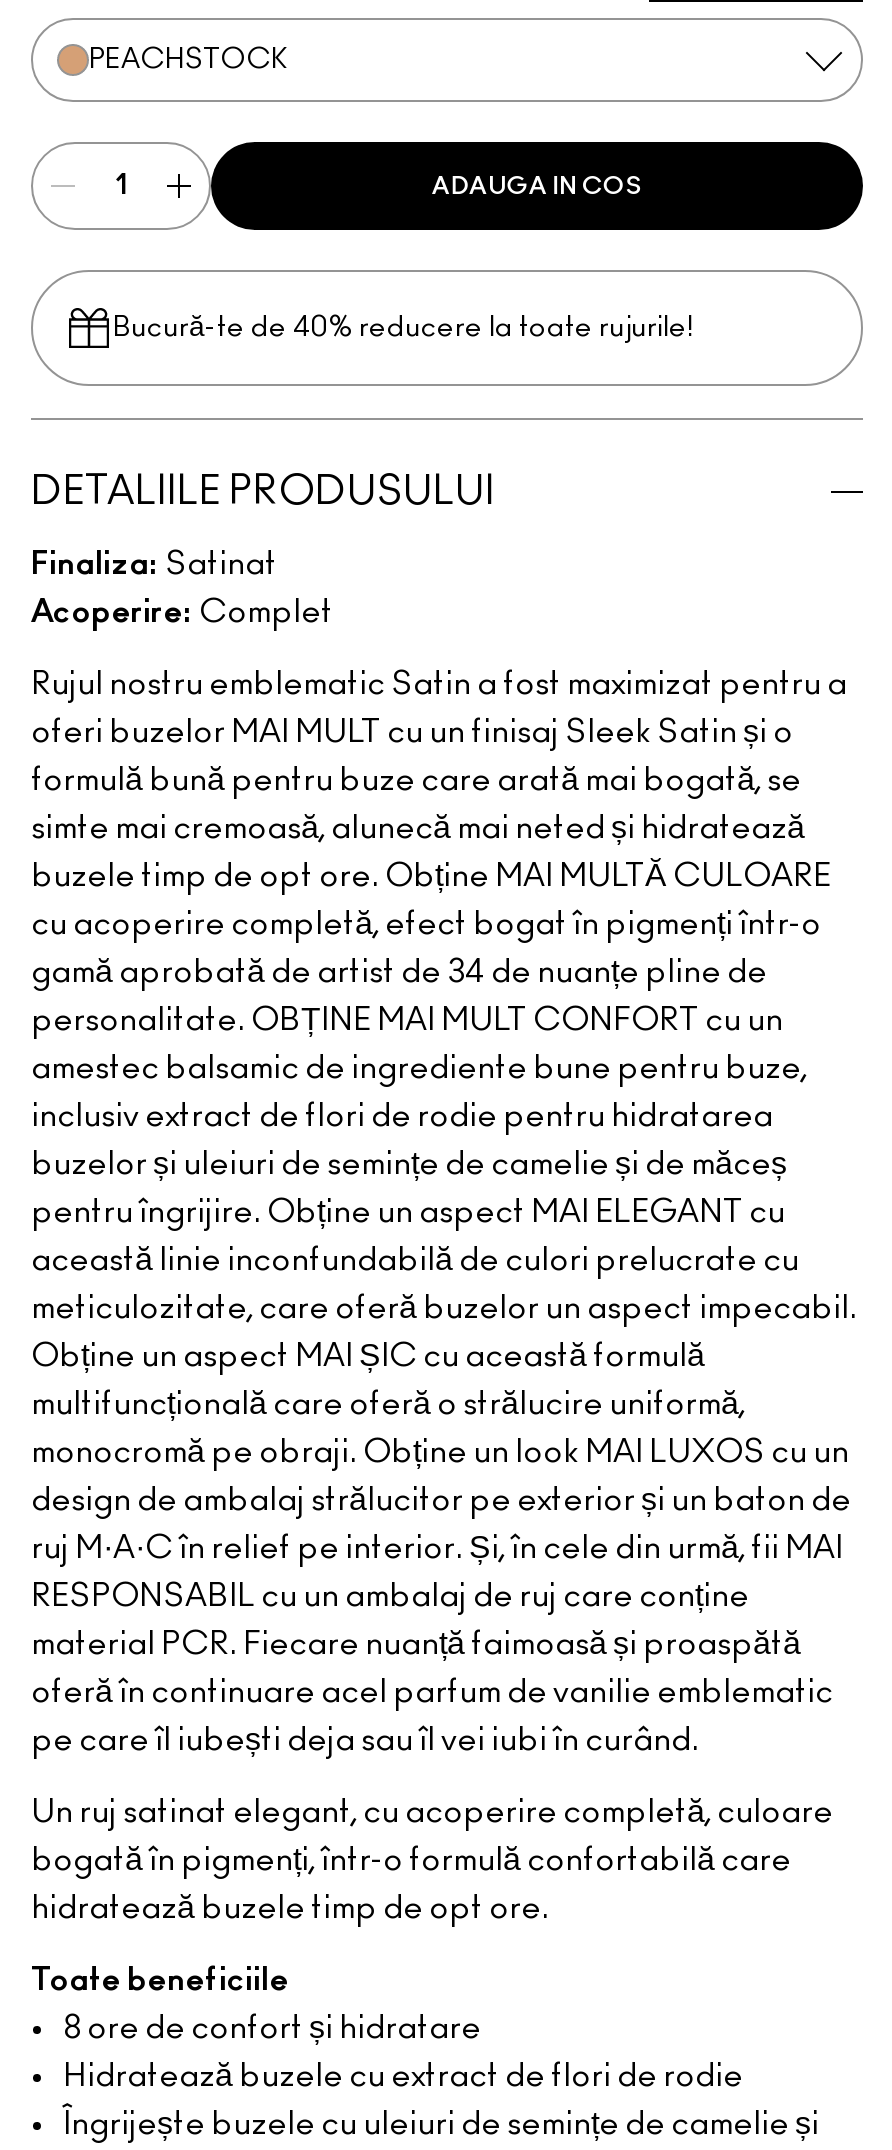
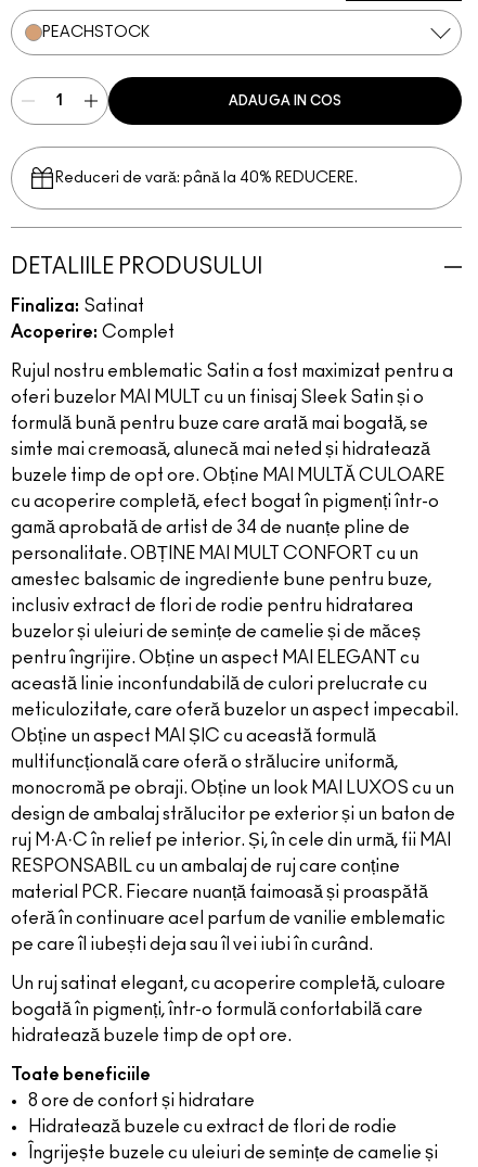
- Bucură-te de 40% reducere la toate rujurile!
+ Reduceri de vară: până la 40% REDUCERE.
